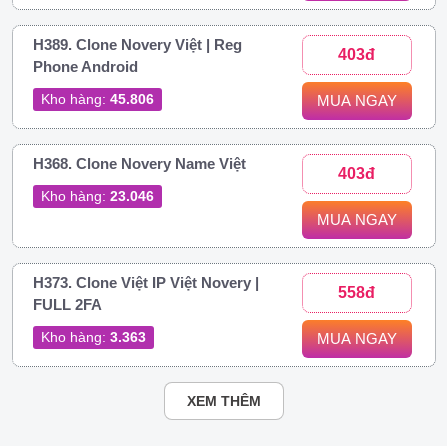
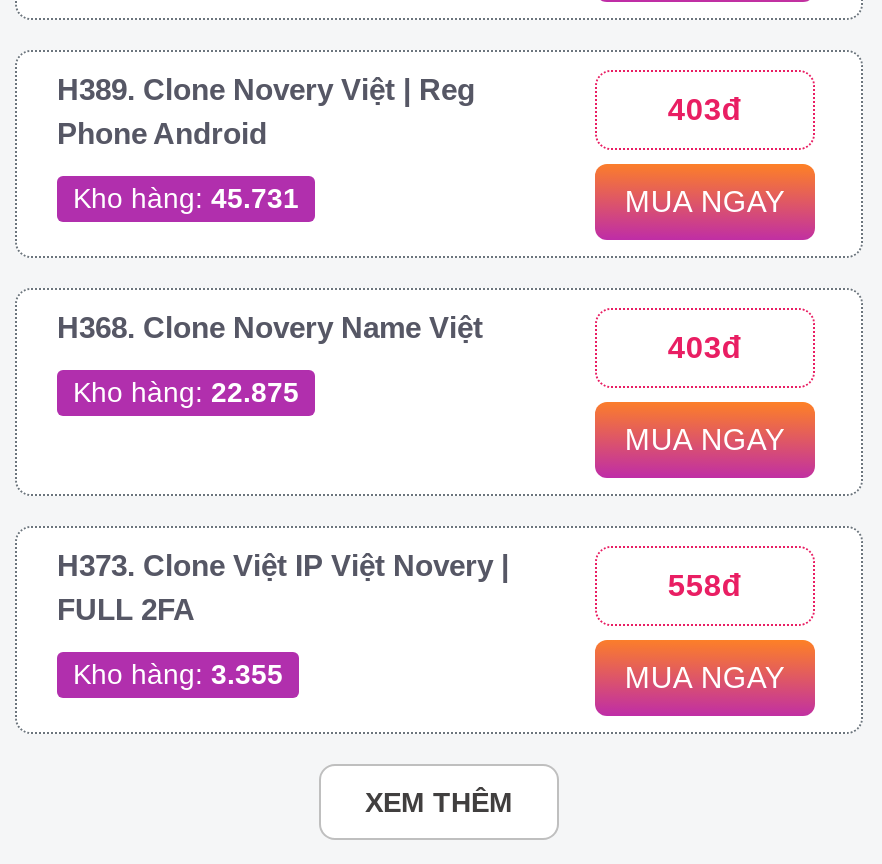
- Kho hàng: 45.806
+ Kho hàng: 45.731

- Kho hàng: 23.046
+ Kho hàng: 22.875

- Kho hàng: 3.363
+ Kho hàng: 3.355
